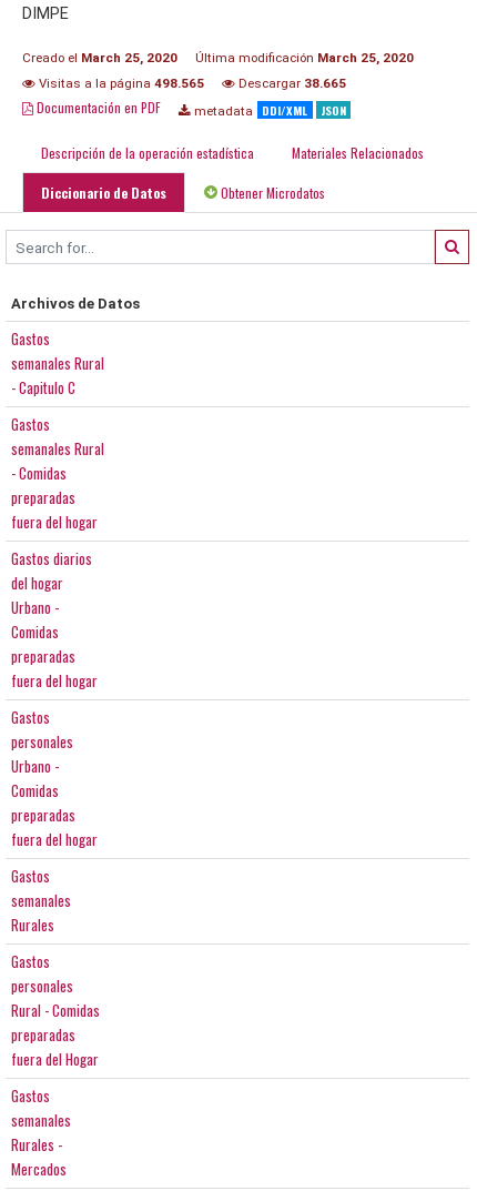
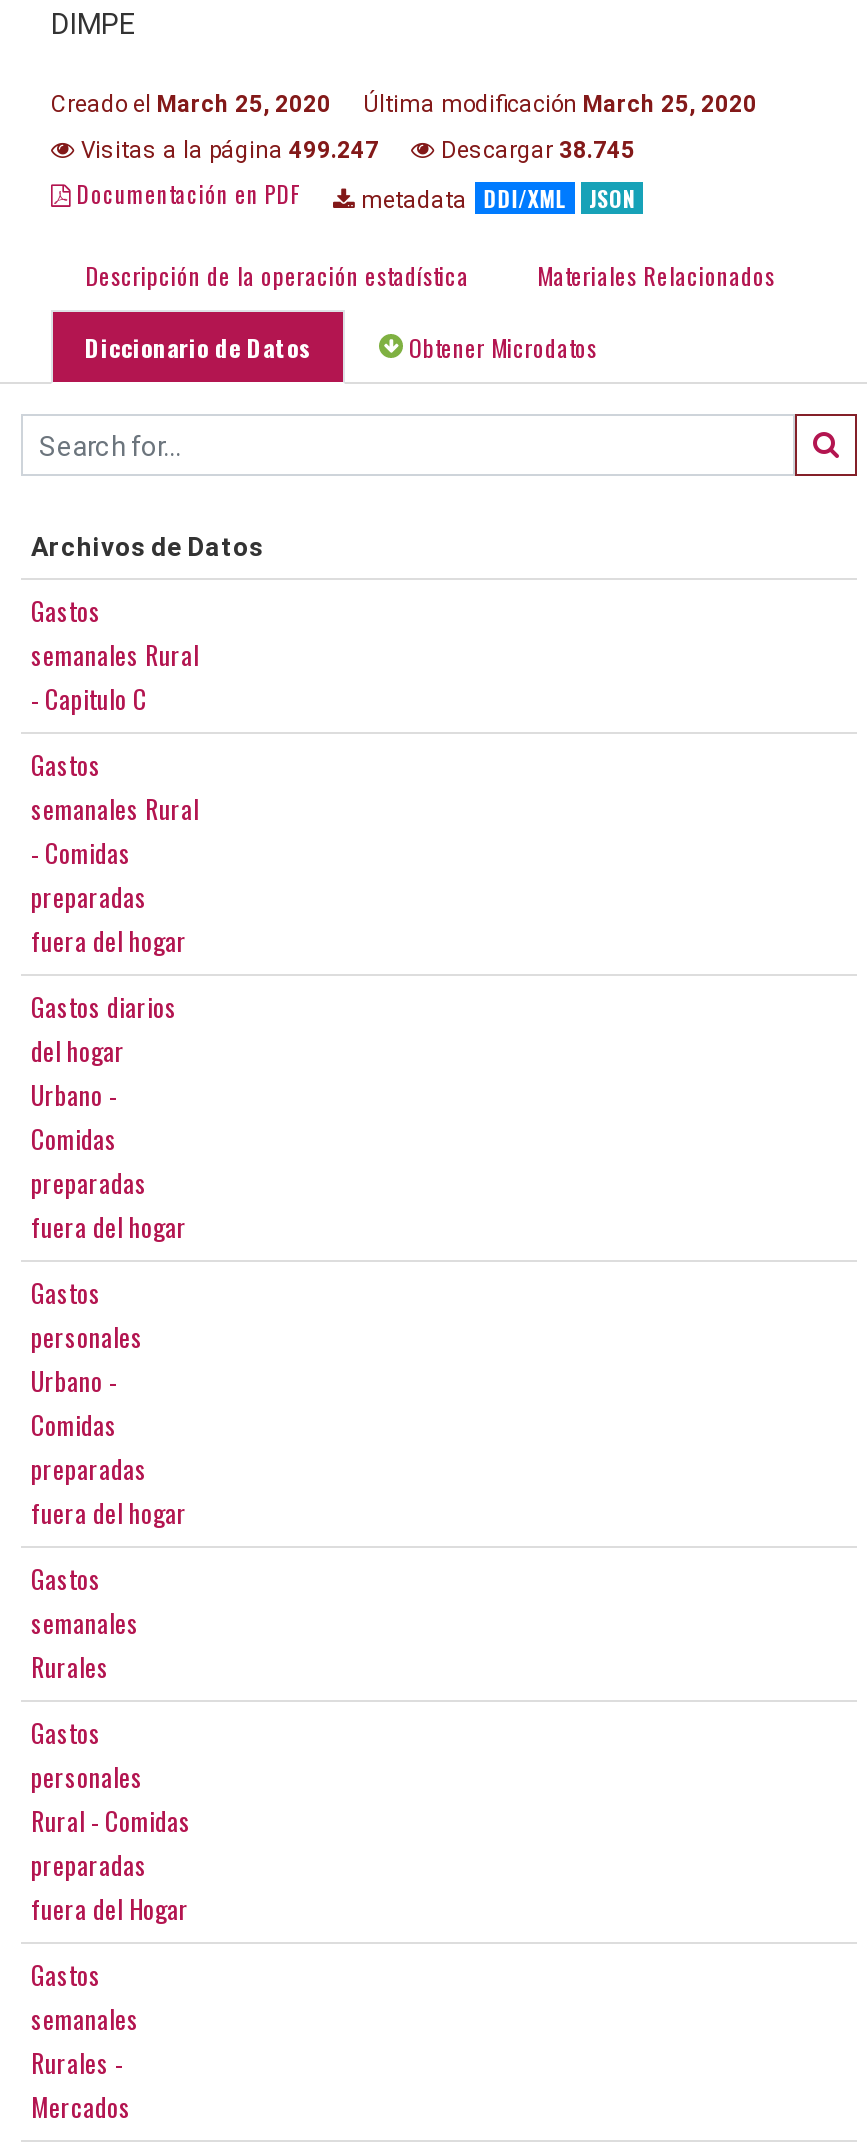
- Visitas a la página 498.565
+ Visitas a la página 499.247

- Descargar 38.665
+ Descargar 38.745
